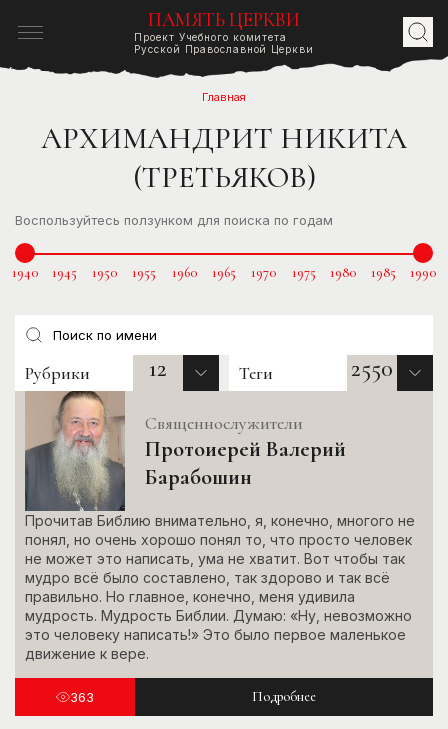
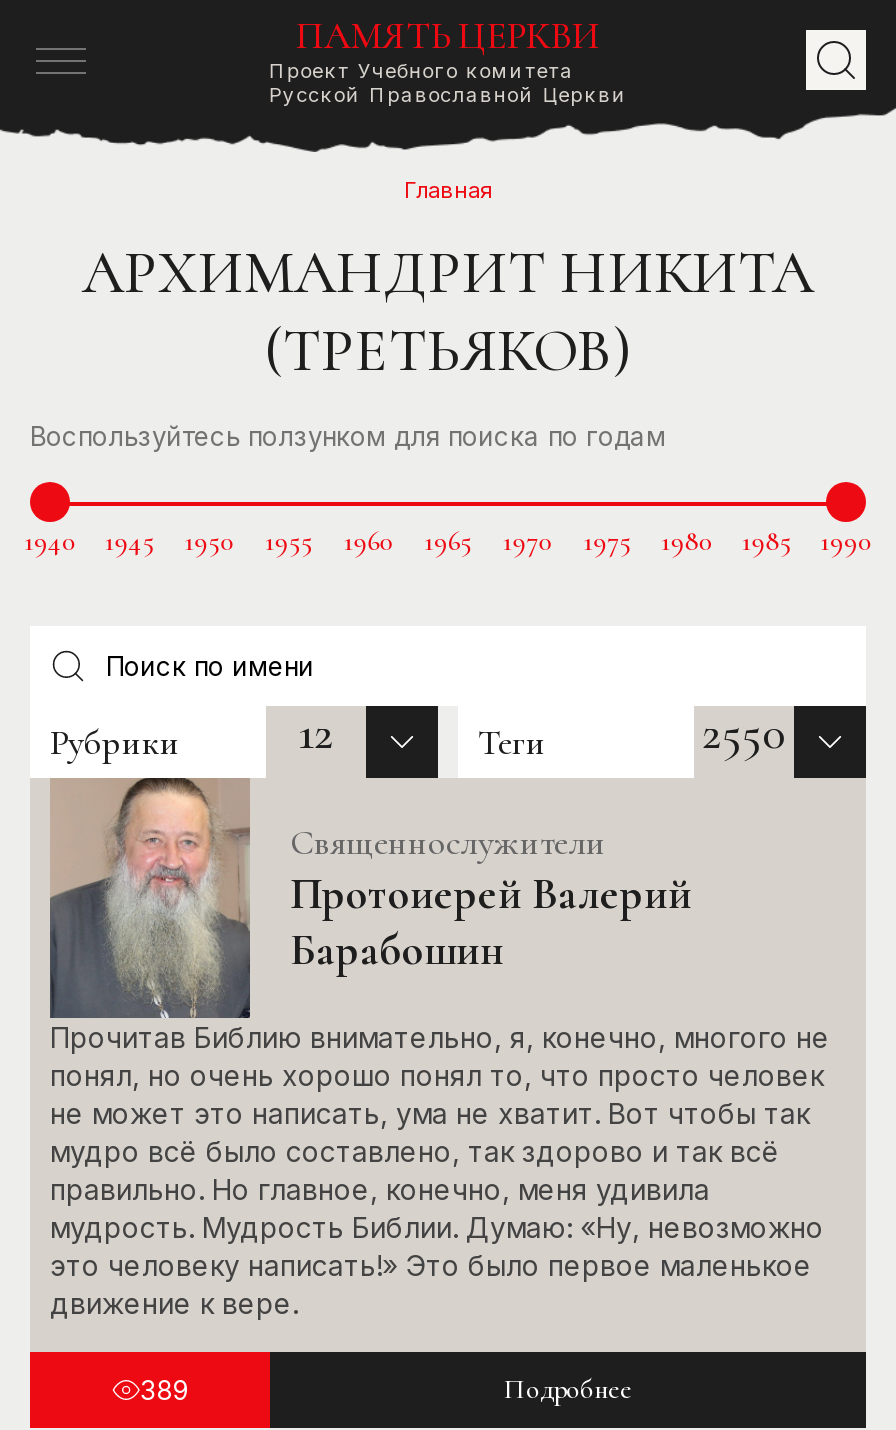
- 363
+ 389
